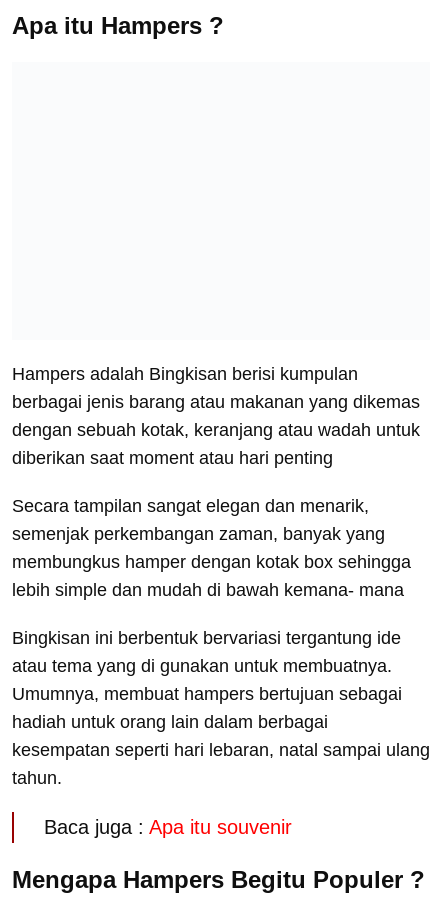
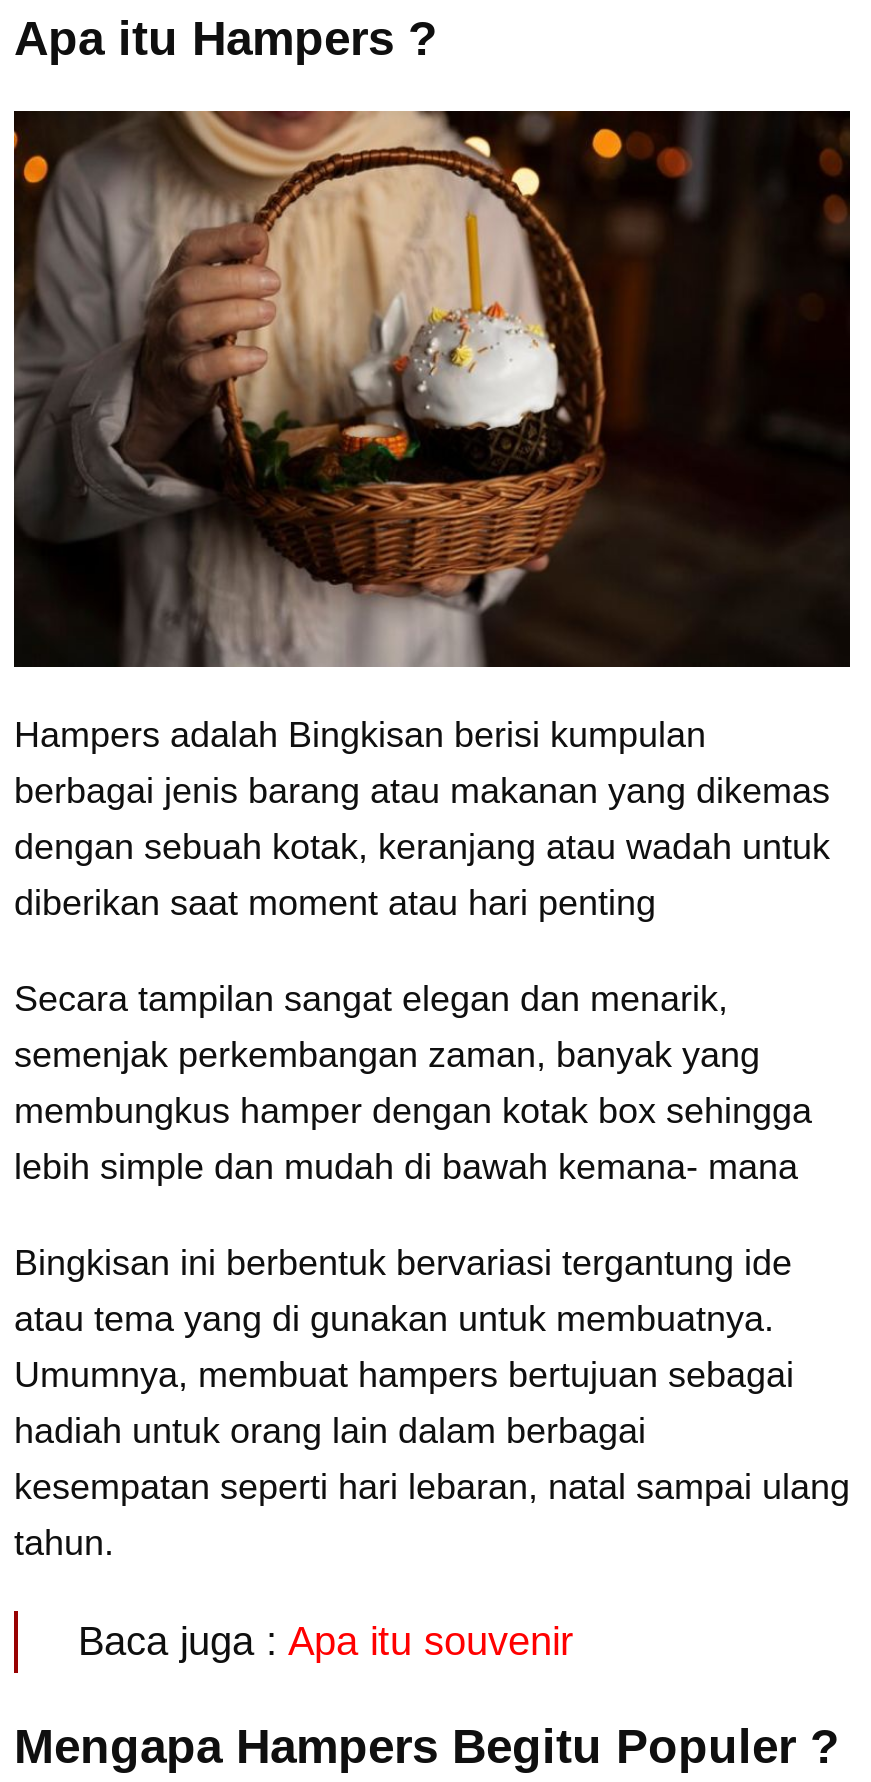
+ [image]
